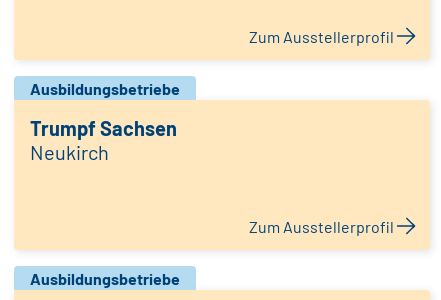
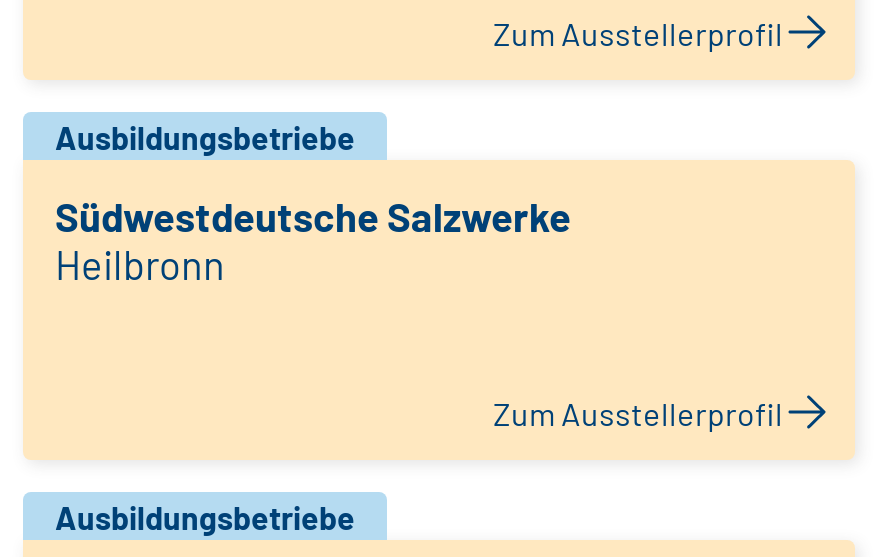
- Trumpf Sachsen
- Neukirch
+ Südwestdeutsche Salzwerke
+ Heilbronn
